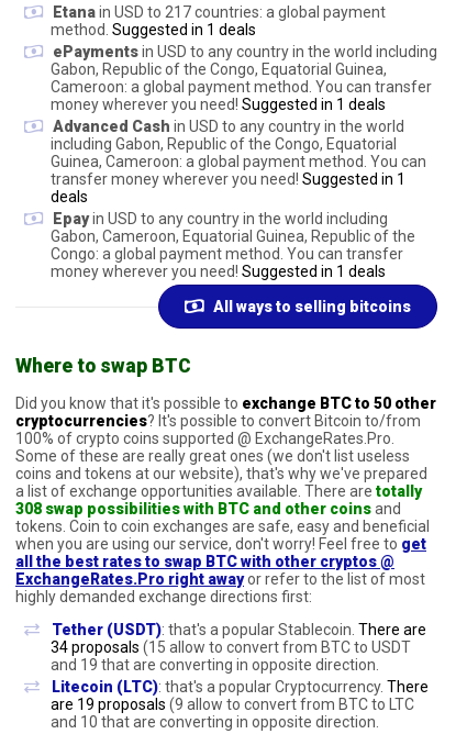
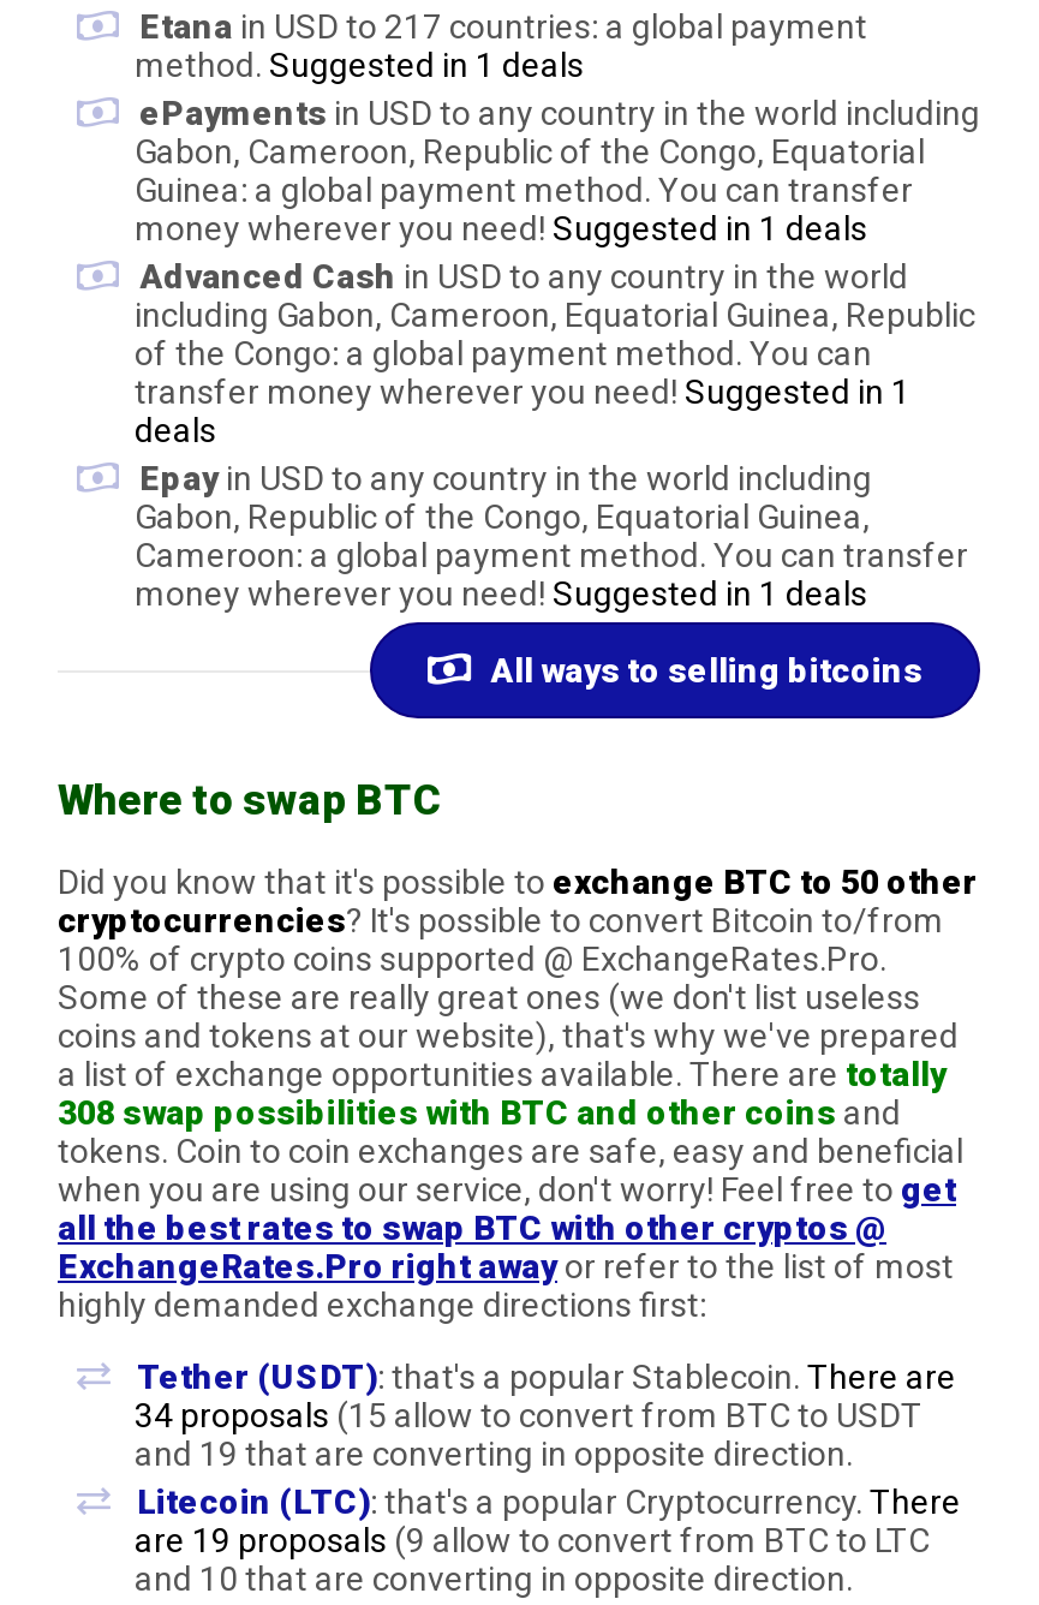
moved down: Gabon, Republic of the Congo, Equatorial Guinea,

+ Gabon, Cameroon, Republic of the Congo, Equatorial

+ Guinea: a global payment method. You can transfer

moved down: Cameroon: a global payment method. You can transfer

- including Gabon, Republic of the Congo, Equatorial
- Guinea, Cameroon: a global payment method. You can
+ including Gabon, Cameroon, Equatorial Guinea, Republic
+ of the Congo: a global payment method. You can

- Gabon, Cameroon, Equatorial Guinea, Republic of the

- Congo: a global payment method. You can transfer
